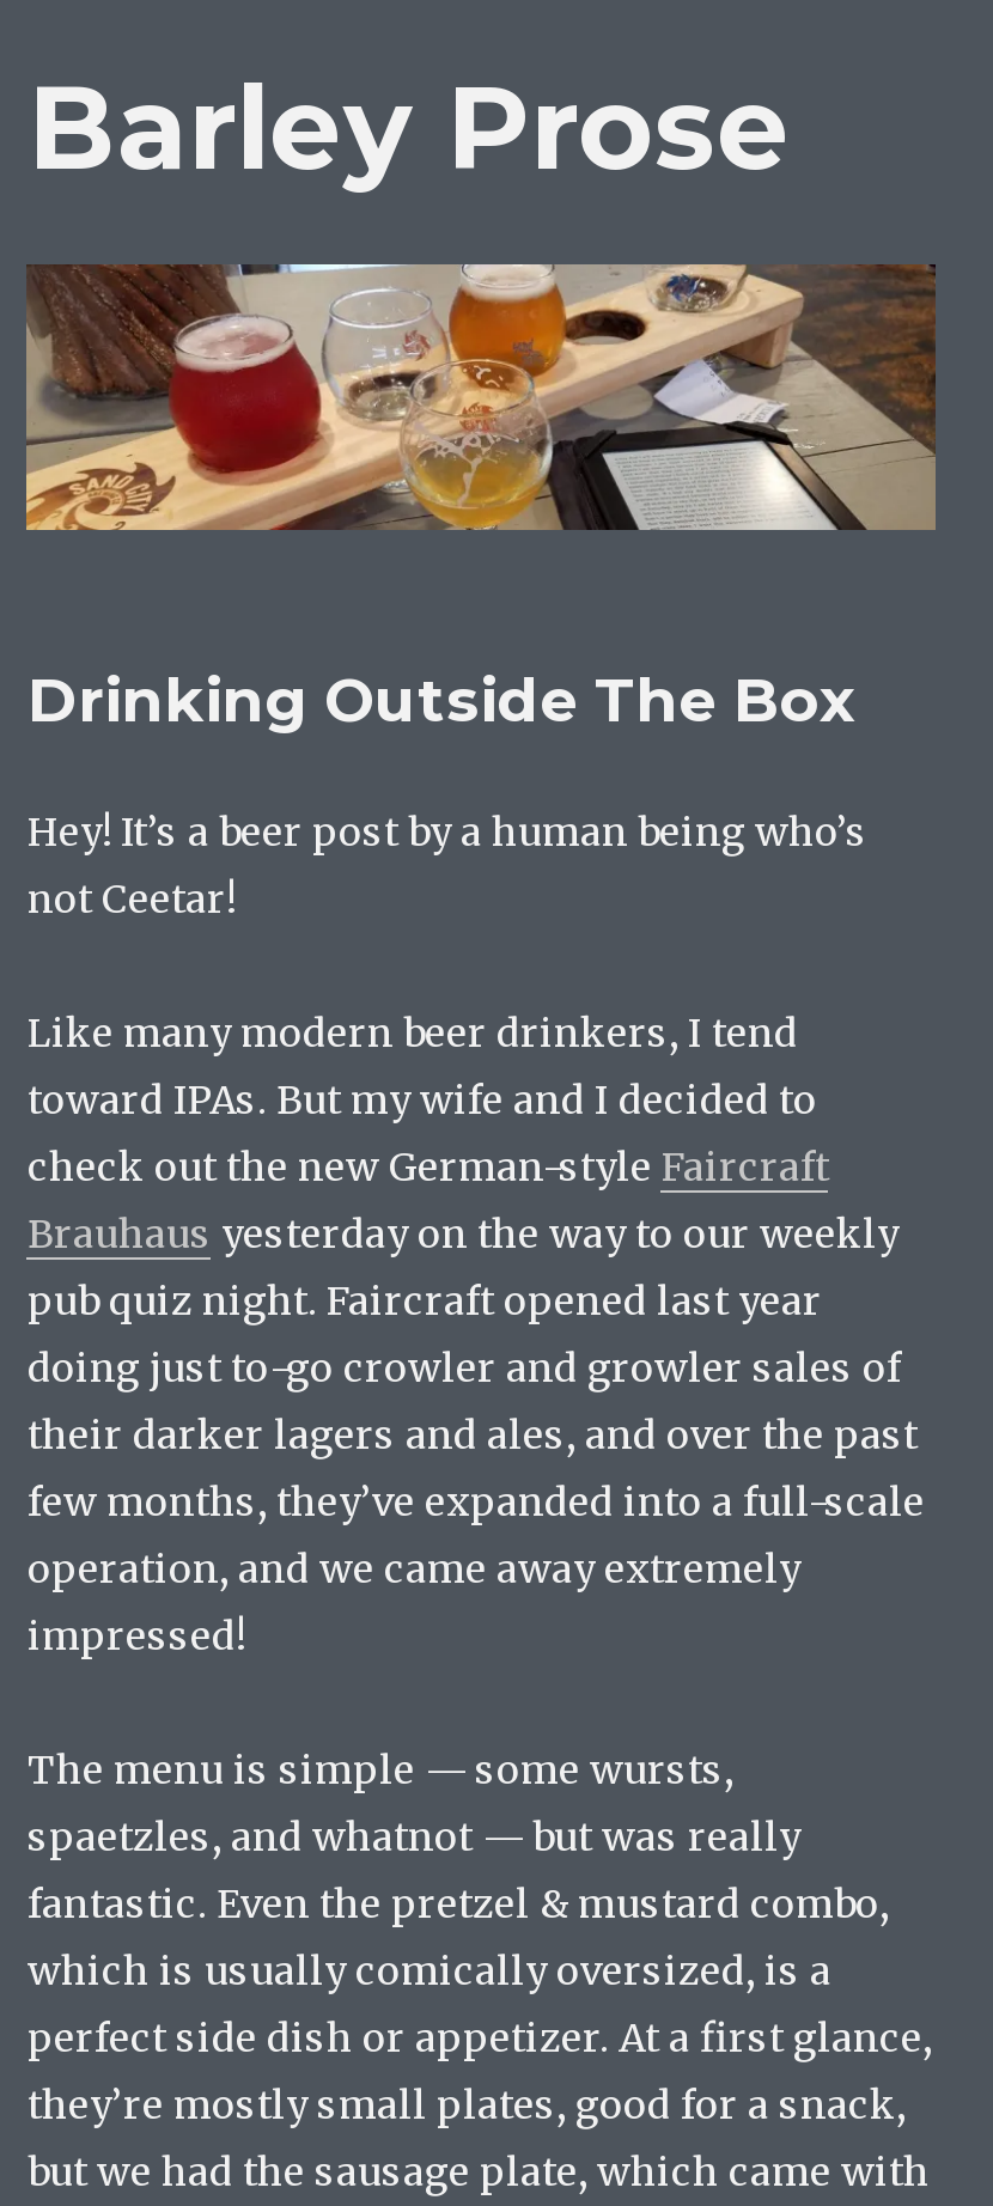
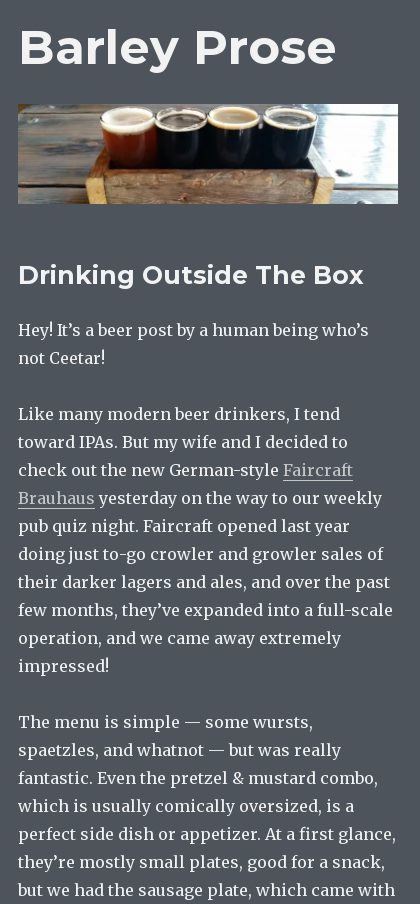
- [image]
+ [image]
